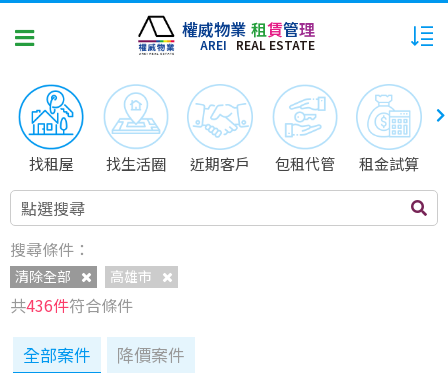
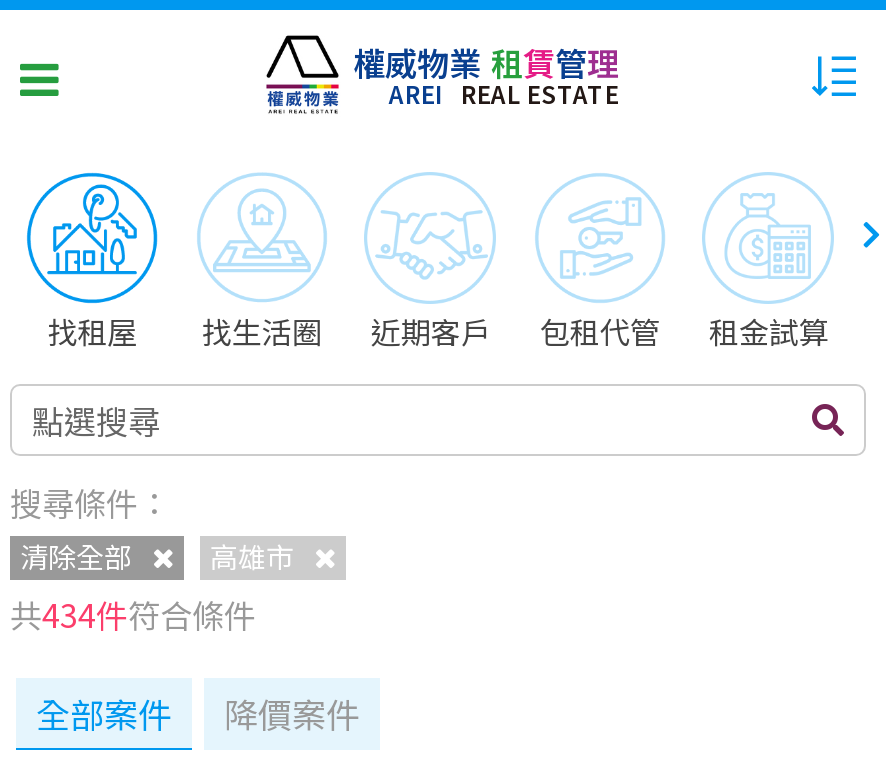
- 共436件符合條件
+ 共434件符合條件
